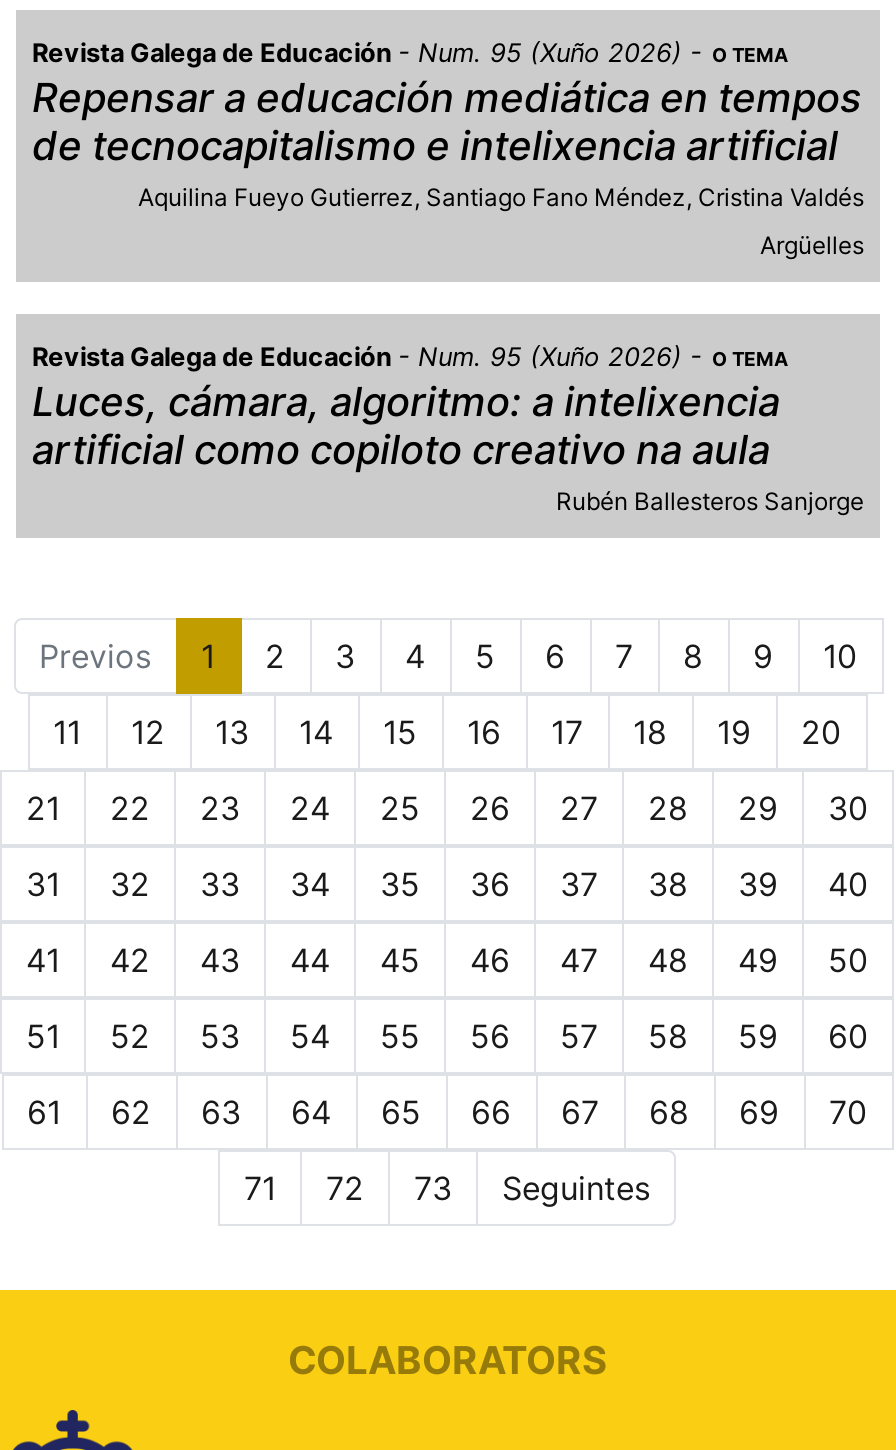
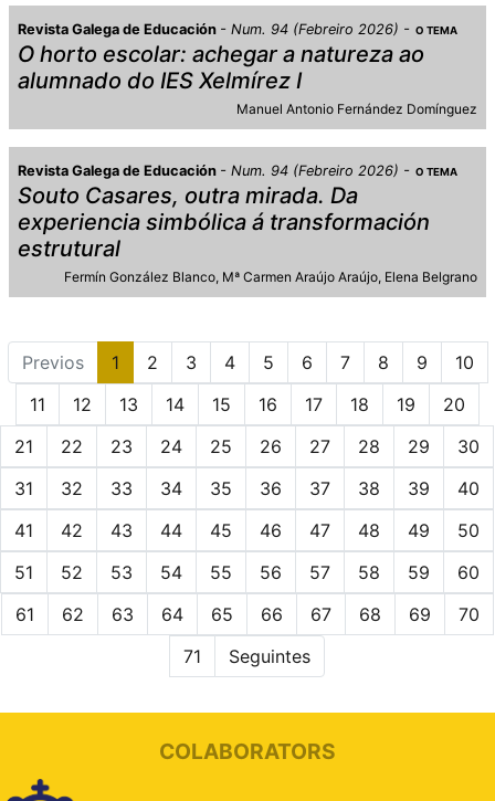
- Revista Galega de Educación Num. 95 (Xuño 2026) O TEMA
+ Revista Galega de Educación Num. 94 (Febreiro 2026) O TEMA

- Repensar a educación mediática en tempos
- de tecnocapitalismo e intelixencia artificial
- Aquilina Fueyo Gutierrez Santiago Fano Méndez Cristina Valdés
- Argüelles
+ O horto escolar: achegar a natureza ao
+ alumnado do IES Xelmírez I
+ Manuel Antonio Fernández Domínguez

- Revista Galega de Educación Num. 95 (Xuño 2026) O TEMA
+ Revista Galega de Educación Num. 94 (Febreiro 2026) O TEMA

moved up: Revista Galega de Educación | O TEMA

- Luces, cámara, algoritmo: a intelixencia
- artificial como copiloto creativo na aula
- Rubén Ballesteros Sanjorge
+ Souto Casares, outra mirada. Da
+ experiencia simbólica á transformación
+ estrutural
+ Fermín González Blanco Mª Carmen Araújo Araújo Elena Belgrano

- 72
- 73
